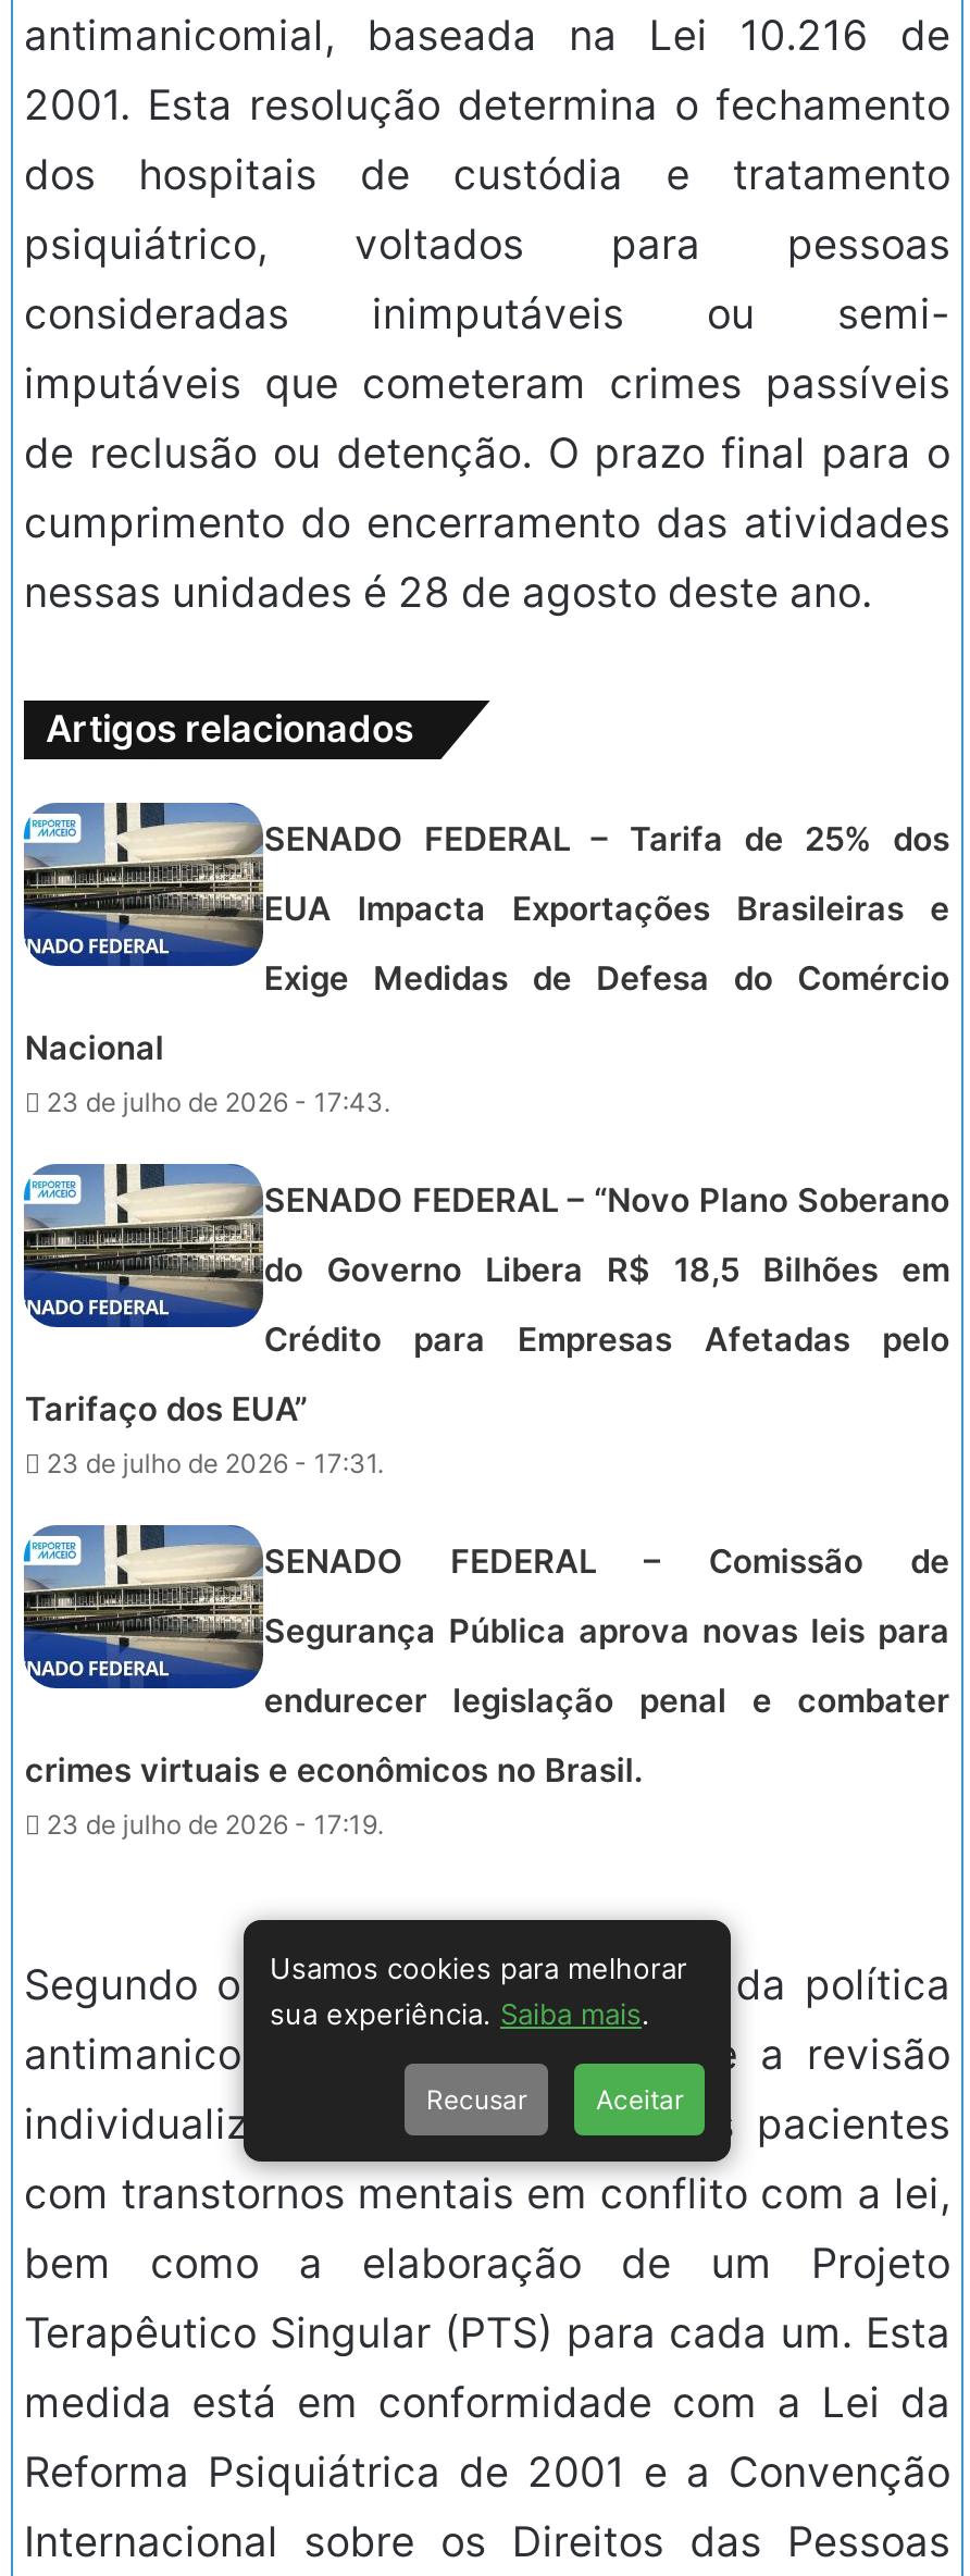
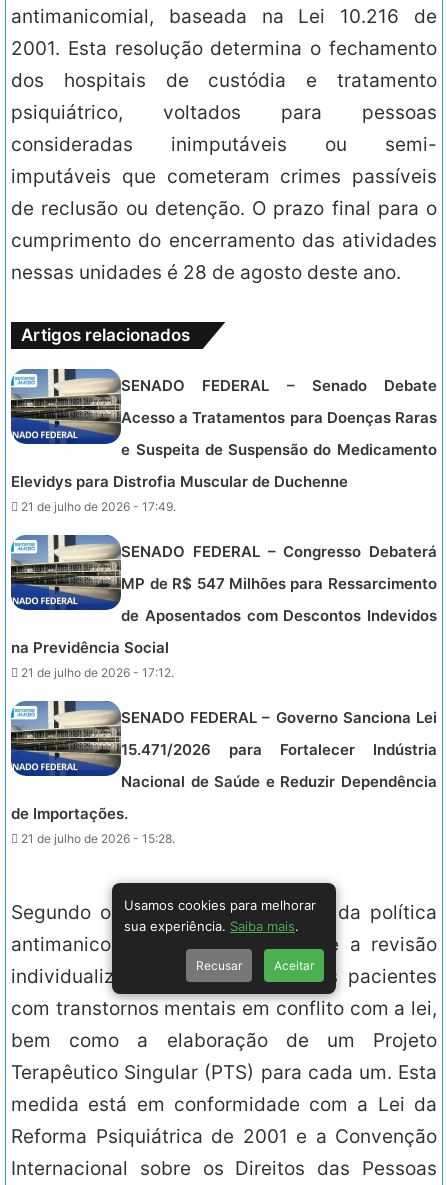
- SENADO FEDERAL – Tarifa de 25% dos
+ SENADO FEDERAL – Senado Debate

- EUA Impacta Exportações Brasileiras e
+ Acesso a Tratamentos para Doenças Raras

- Exige Medidas de Defesa do Comércio
+ e Suspeita de Suspensão do Medicamento

- Nacional
- 23 de julho de 2026 - 17:43.
+ Elevidys para Distrofia Muscular de Duchenne
+ 21 de julho de 2026 - 17:49.

- SENADO FEDERAL – “Novo Plano Soberano
+ SENADO FEDERAL – Congresso Debaterá

- do Governo Libera R$ 18,5 Bilhões em
+ MP de R$ 547 Milhões para Ressarcimento

- Crédito para Empresas Afetadas pelo
+ de Aposentados com Descontos Indevidos

- Tarifaço dos EUA”
- 23 de julho de 2026 - 17:31.
+ na Previdência Social
+ 21 de julho de 2026 - 17:12.

- SENADO FEDERAL – Comissão de
+ SENADO FEDERAL – Governo Sanciona Lei

- Segurança Pública aprova novas leis para
+ 15.471/2026 para Fortalecer Indústria

- endurecer legislação penal e combater
+ Nacional de Saúde e Reduzir Dependência

- crimes virtuais e econômicos no Brasil.
- 23 de julho de 2026 - 17:19.
+ de Importações.
+ 21 de julho de 2026 - 15:28.
